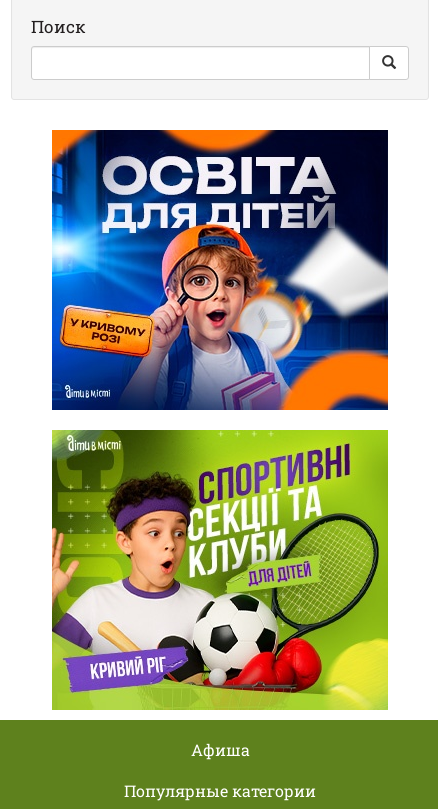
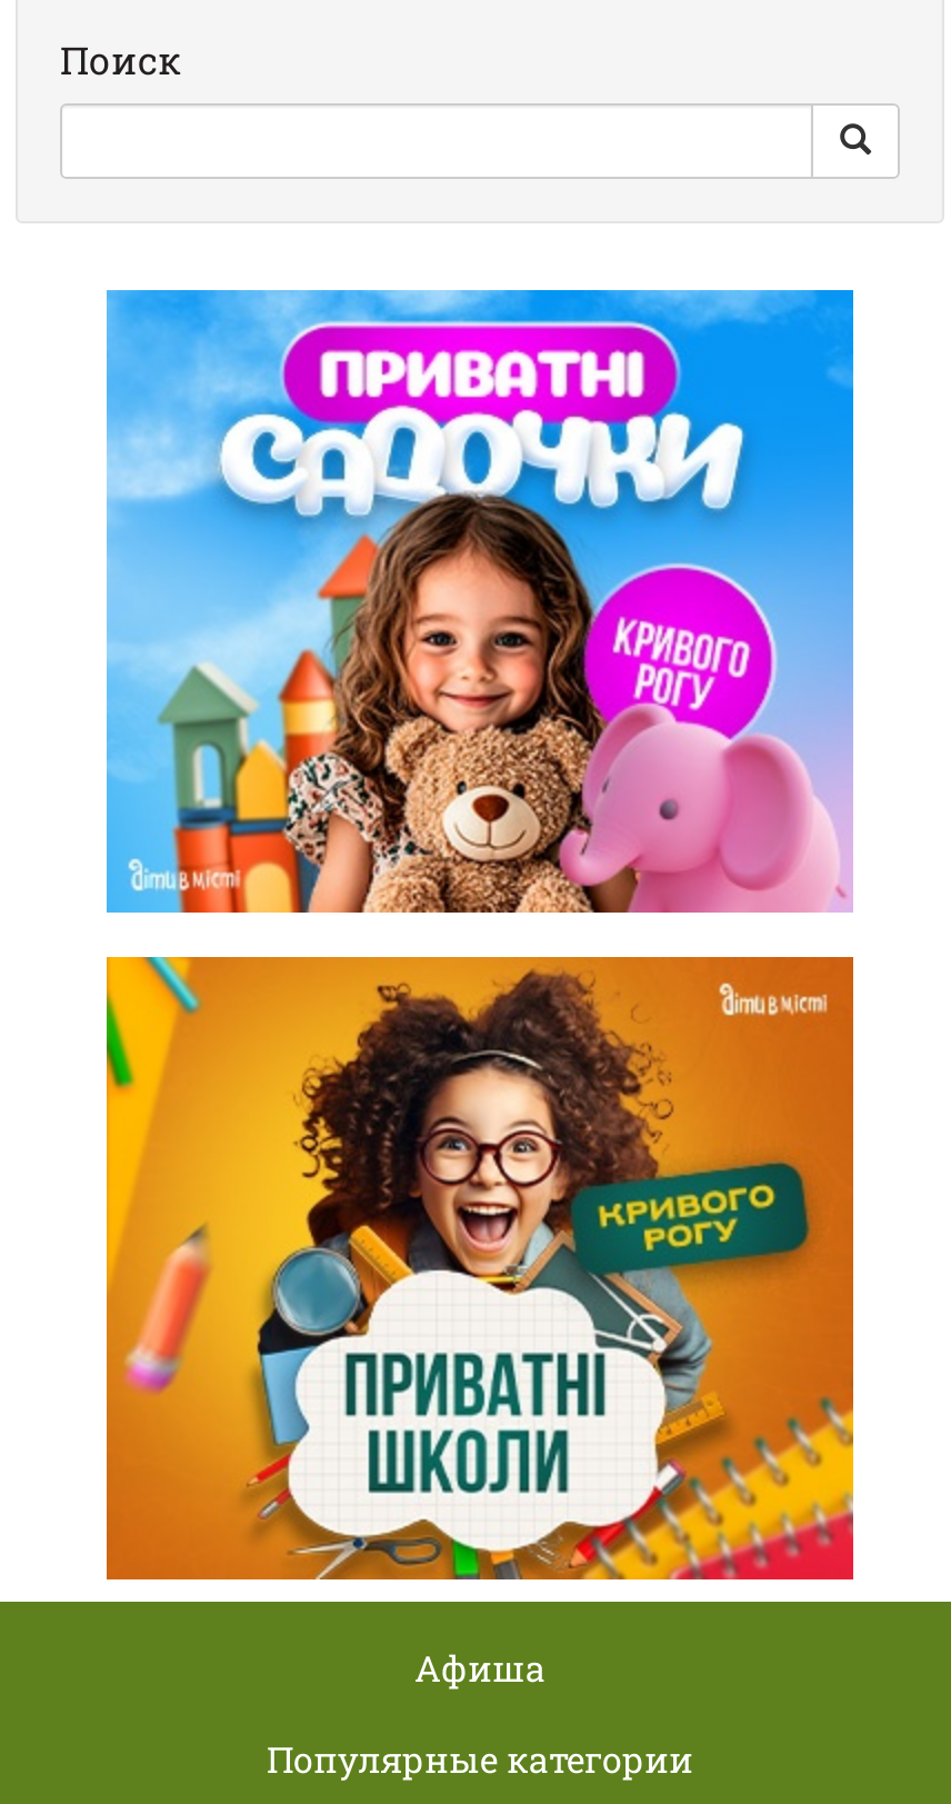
- [image]
+ [image]

- [image]
+ [image]
